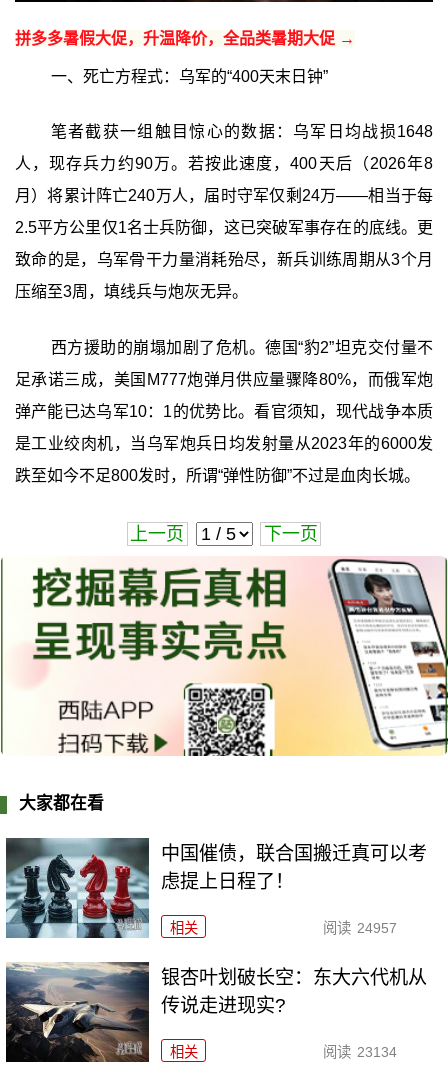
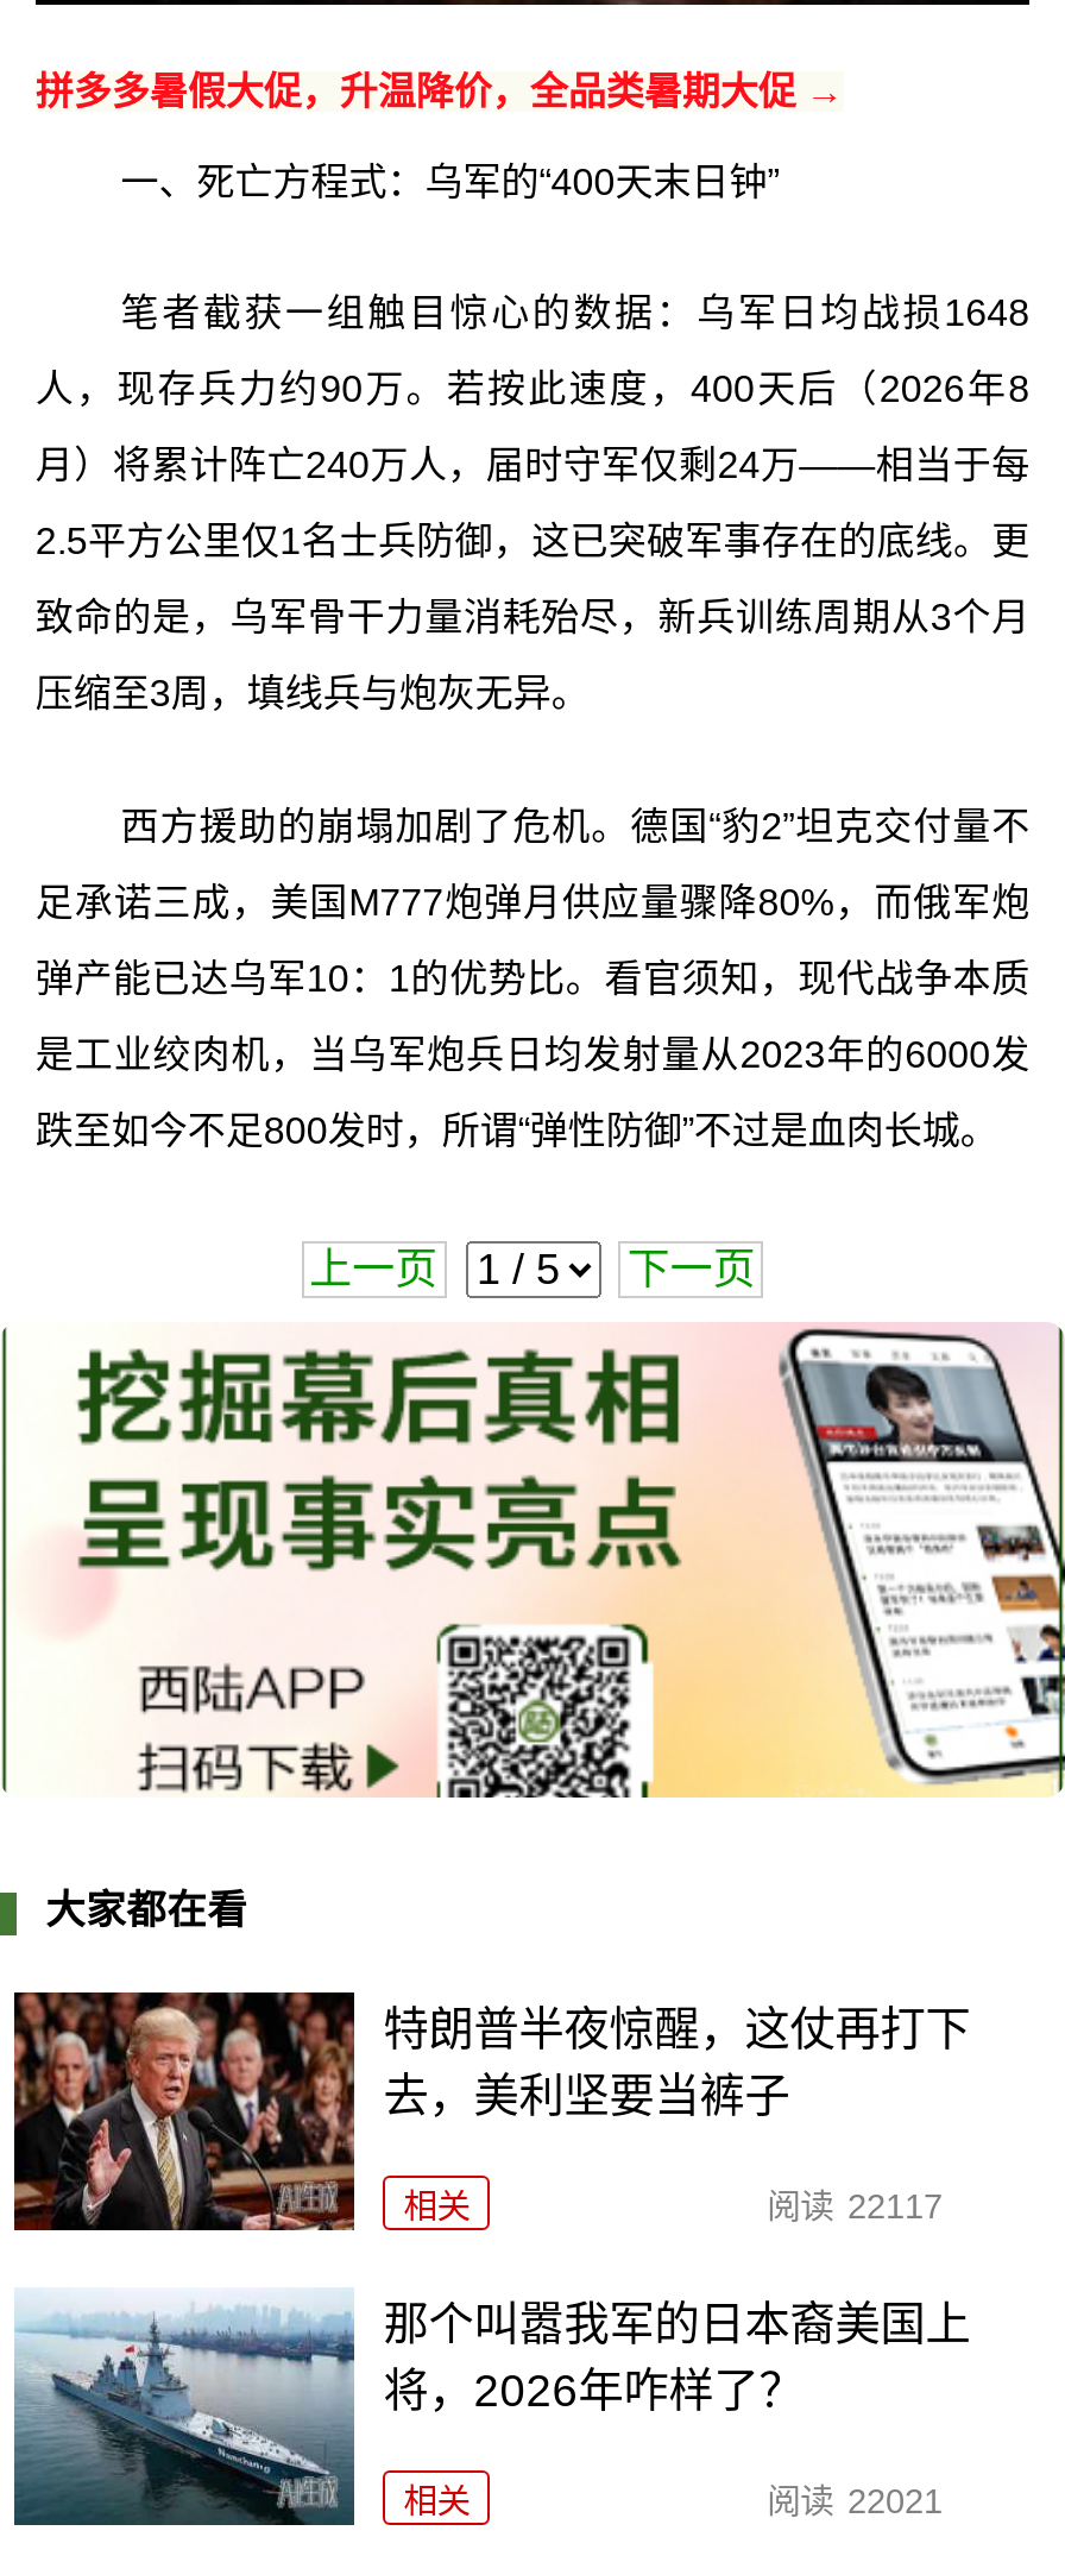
- [image]
- 中国催债，联合国搬迁真可以考
- 虑提上日程了！
+ [image]
+ 特朗普半夜惊醒，这仗再打下
+ 去，美利坚要当裤子

- 阅读 24957
+ 阅读 22117

- [image]
- 银杏叶划破长空：东大六代机从
- 传说走进现实?
+ [image]
+ 那个叫嚣我军的日本裔美国上
+ 将，2026年咋样了？

- 阅读 23134
+ 阅读 22021
